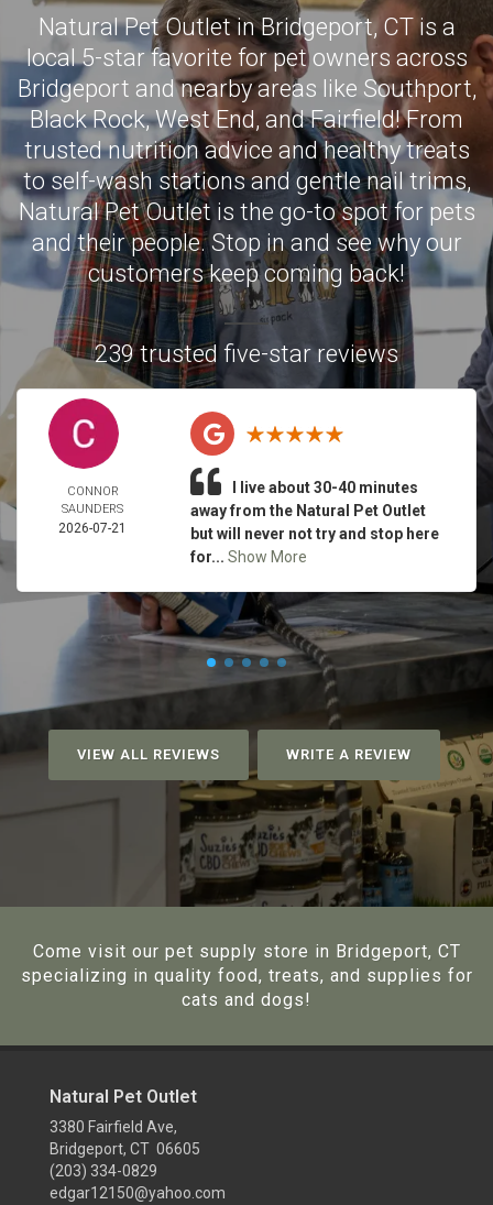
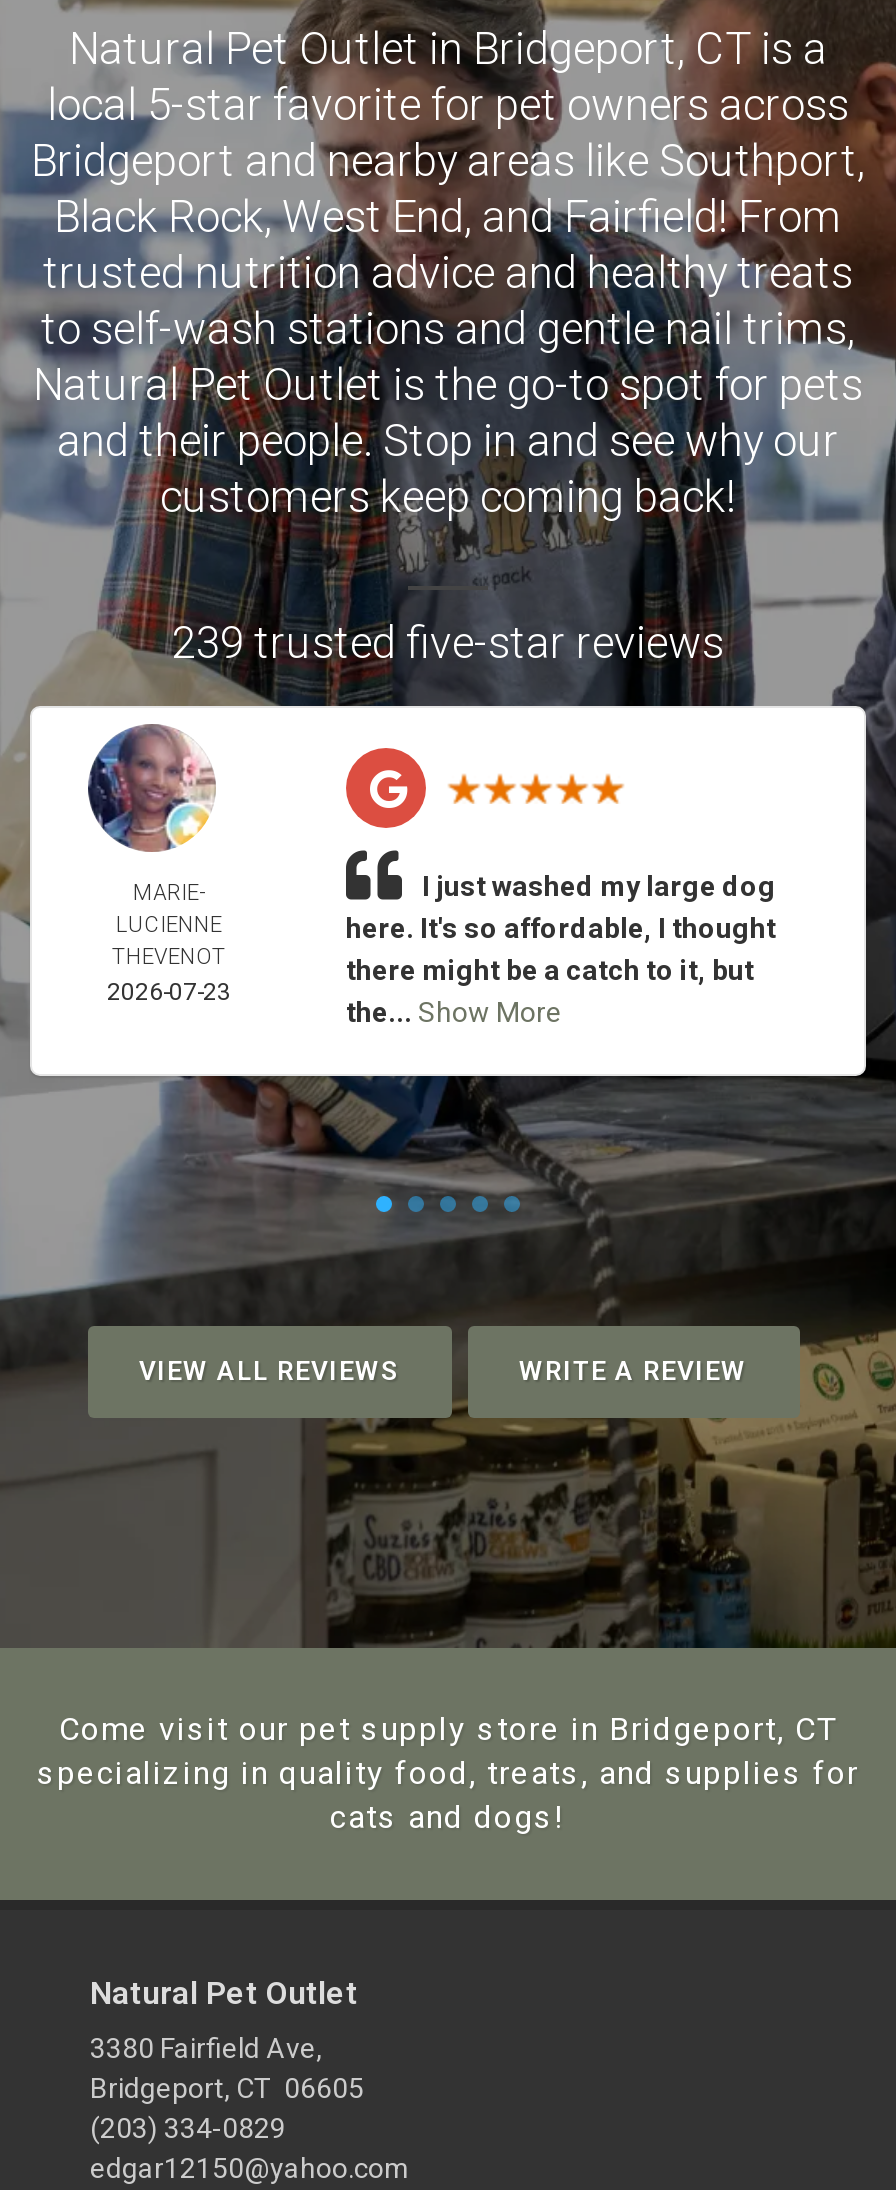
- [image]
- CONNOR
- SAUNDERS
- 2026-07-21
+ [image]
+ MARIE-
+ LUCIENNE
+ THEVENOT
+ 2026-07-23

- I live about 30-40 minutes
- away from the Natural Pet Outlet
- but will never not try and stop here
- for... Show More
+ I just washed my large dog
+ here. It's so affordable, I thought
+ there might be a catch to it, but
+ the... Show More
